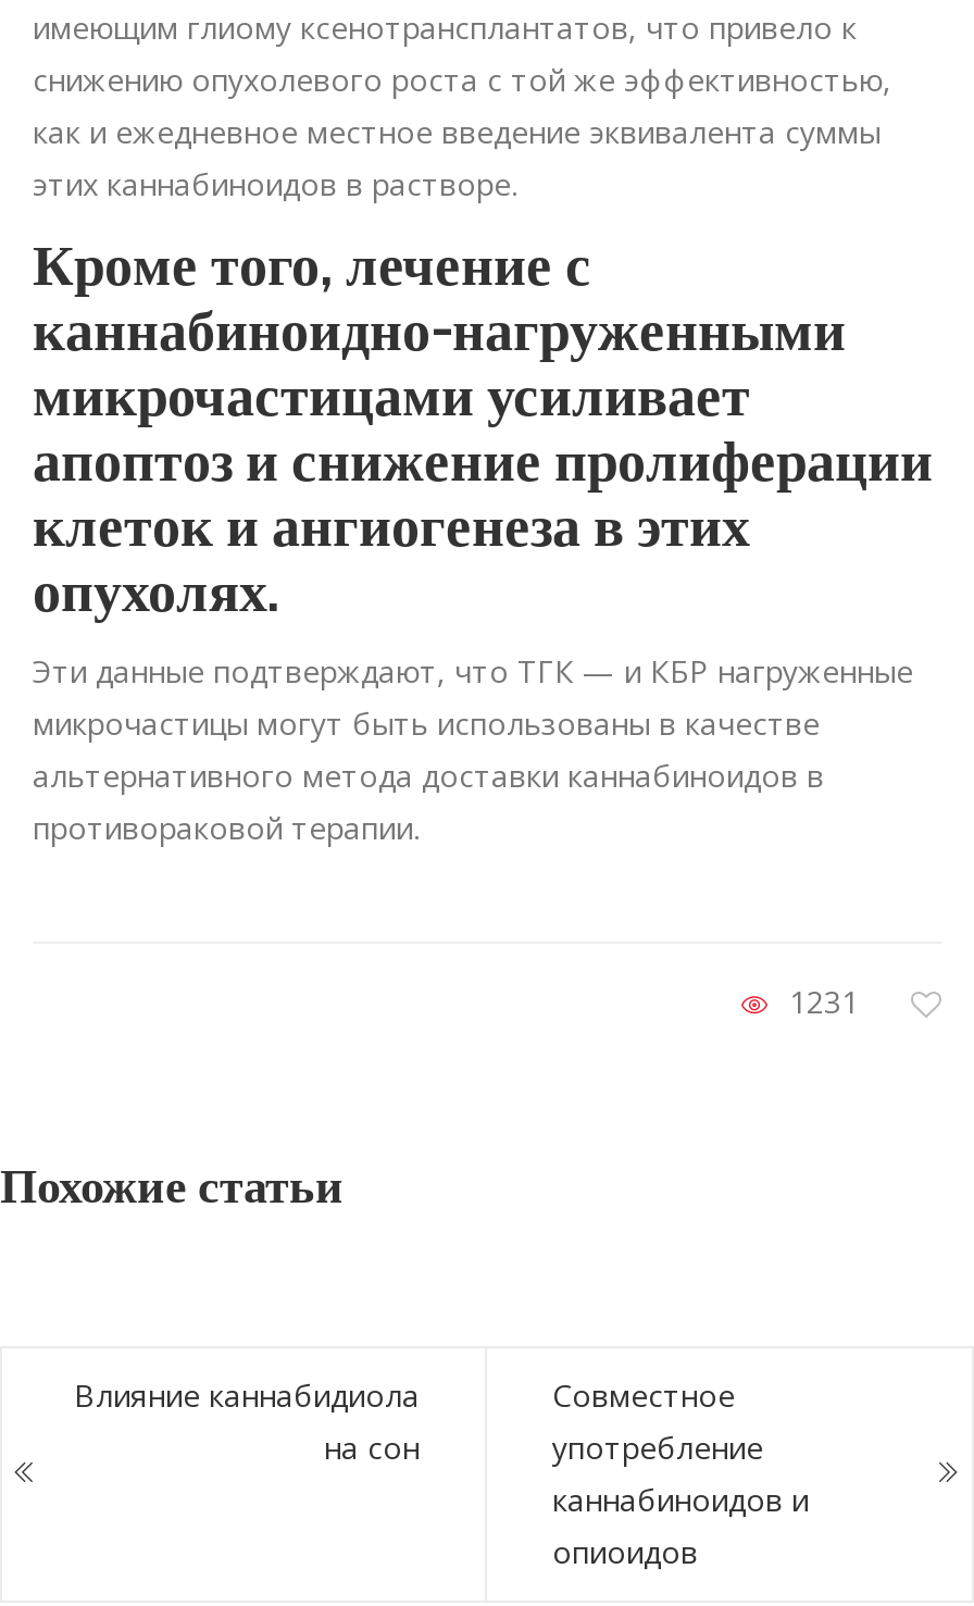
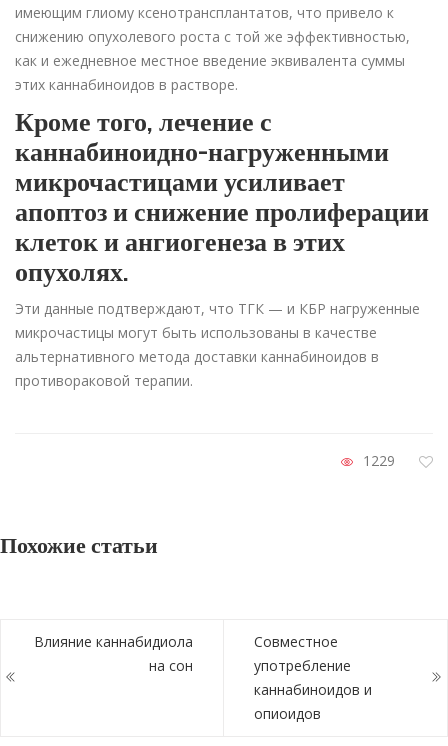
- 1231
+ 1229
